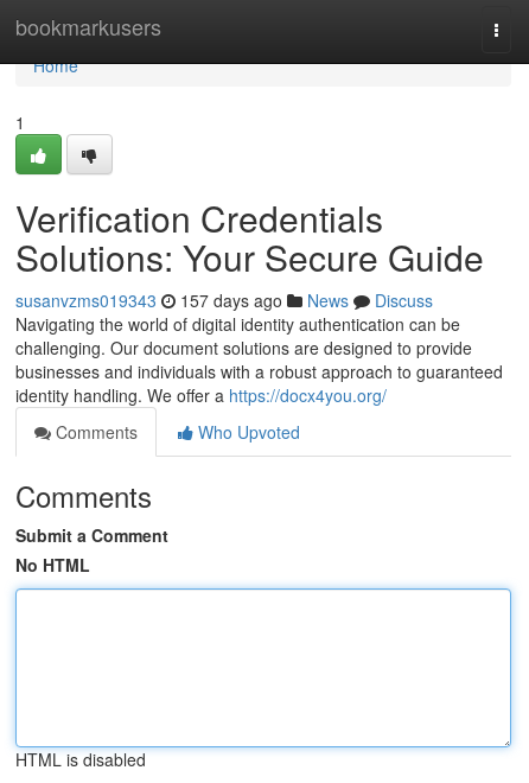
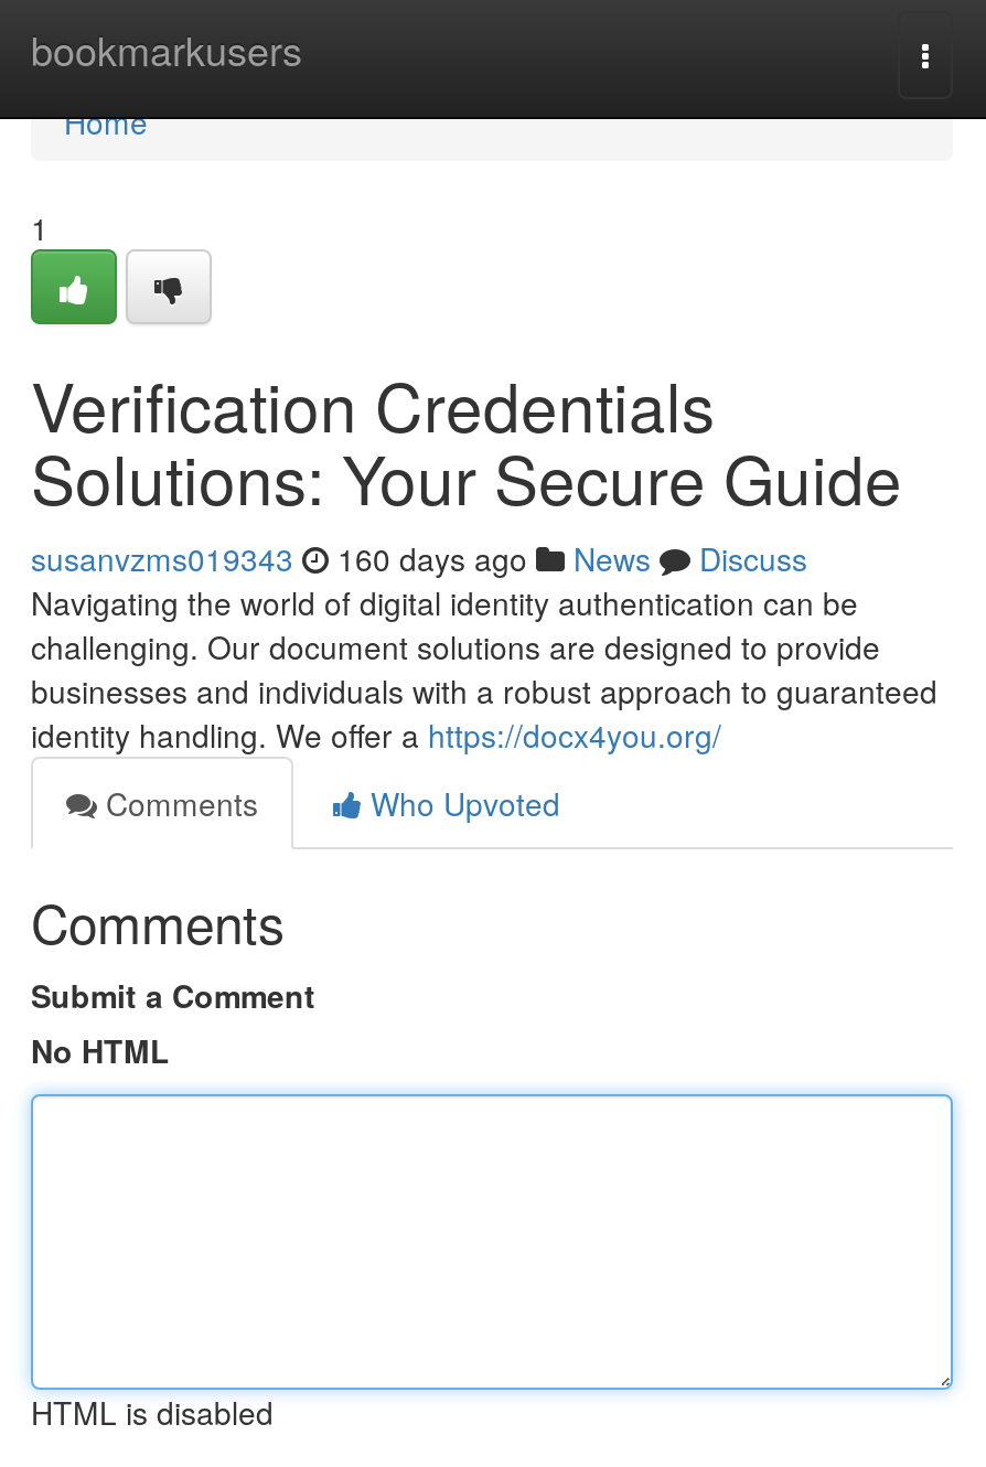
- susanvzms019343 157 days ago News Discuss
+ susanvzms019343 160 days ago News Discuss
